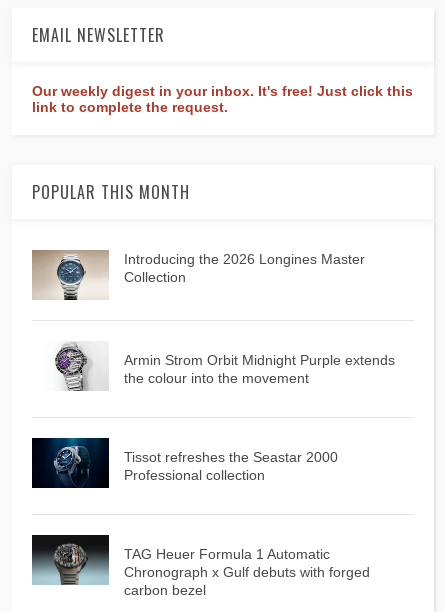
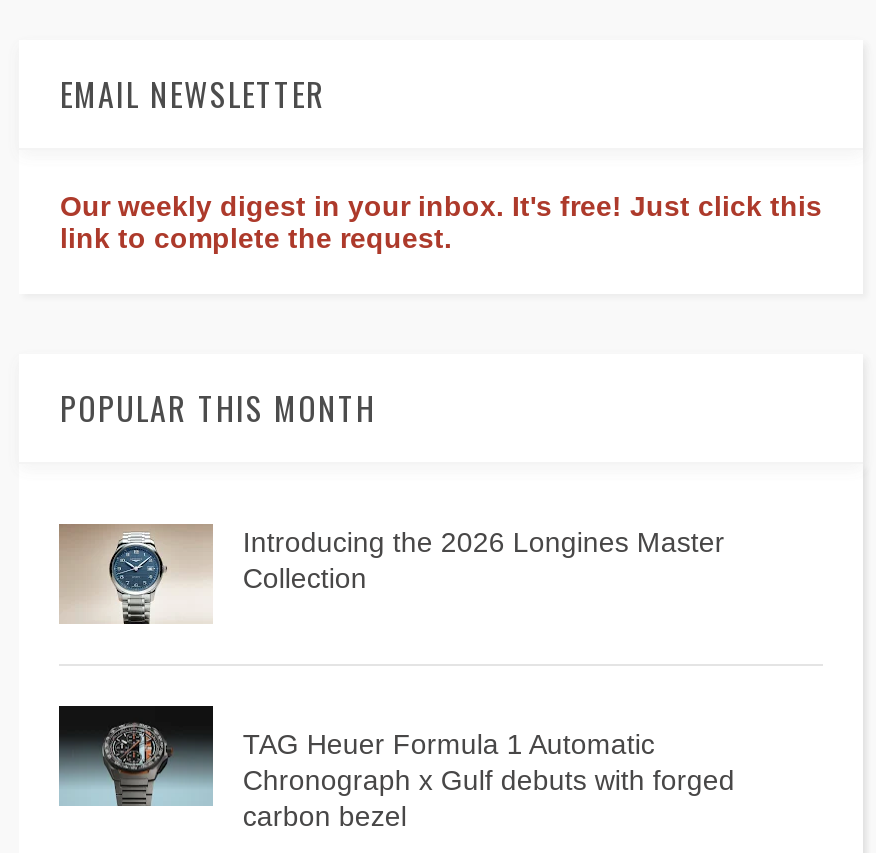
- [image]
- Armin Strom Orbit Midnight Purple extends
- the colour into the movement

- [image]
- Tissot refreshes the Seastar 2000
- Professional collection
